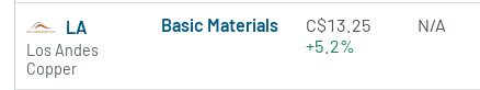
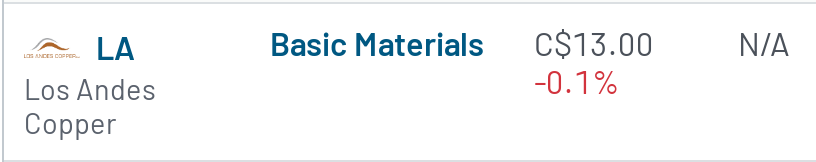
- C$13.25
- +5.2%
+ C$13.00
+ -0.1%
